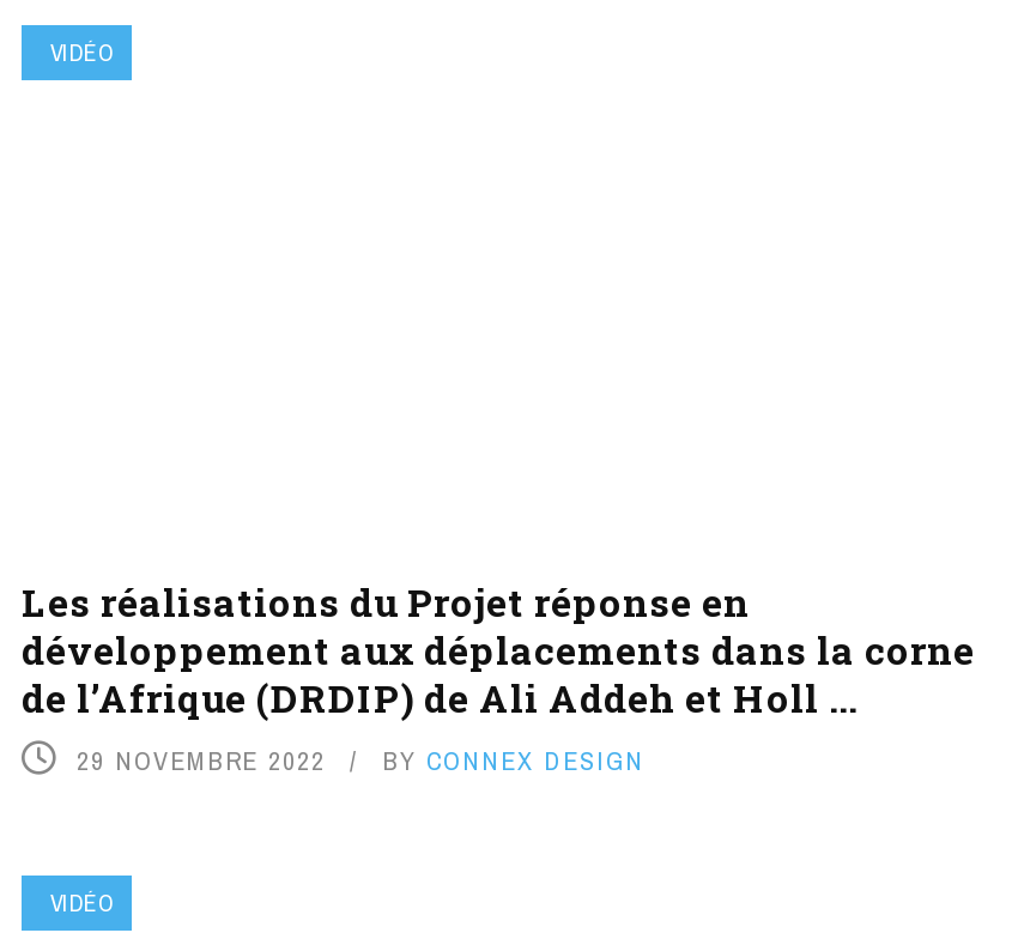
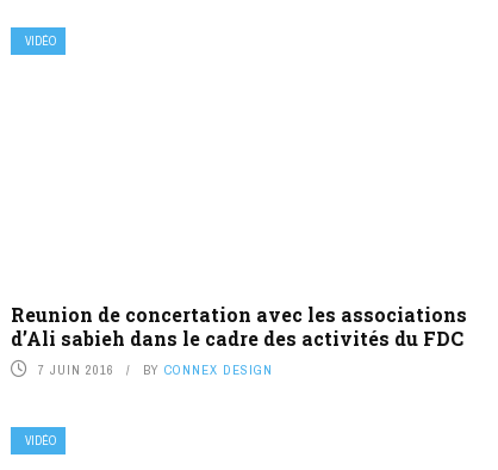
- Les réalisations du Projet réponse en
- développement aux déplacements dans la corne
- de l’Afrique (DRDIP) de Ali Addeh et Holl ...
- 29 NOVEMBRE 2022
+ Reunion de concertation avec les associations
+ d’Ali sabieh dans le cadre des activités du FDC
+ 7 JUIN 2016
